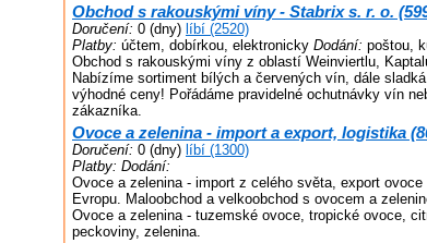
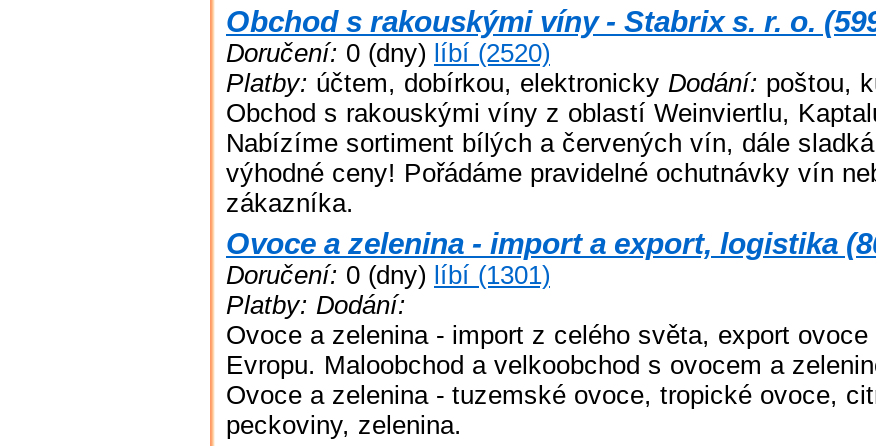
- Doručení: 0 (dny) líbí (1300)
+ Doručení: 0 (dny) líbí (1301)
